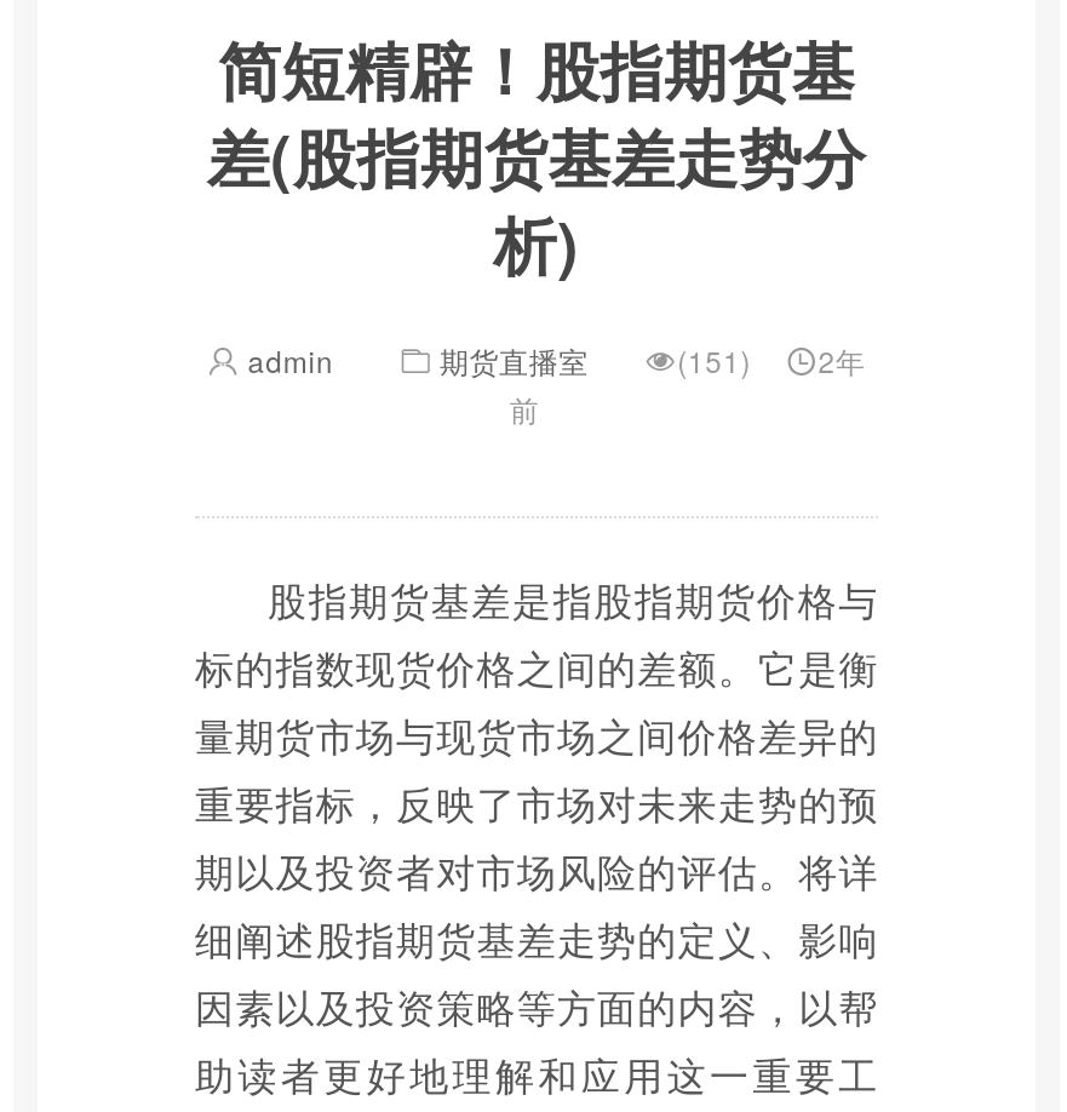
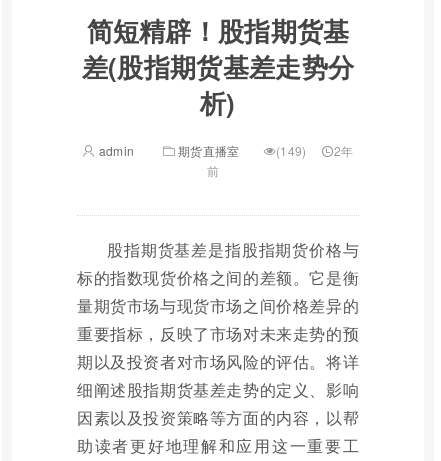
- (151) 2年
+ (149) 2年
